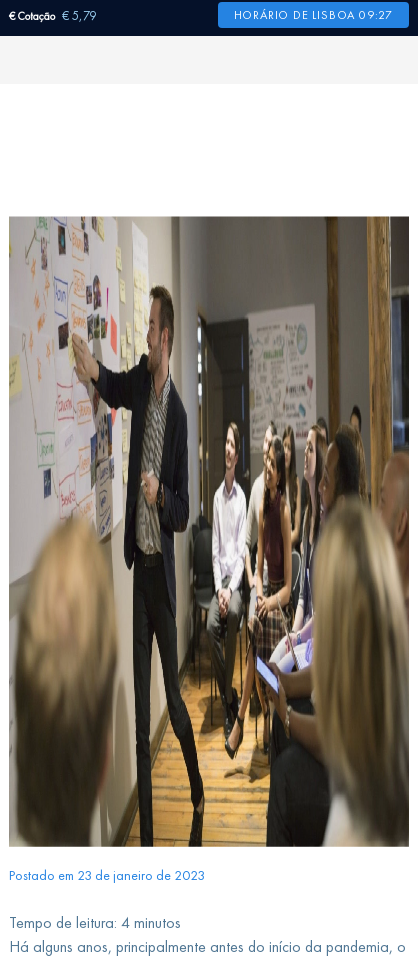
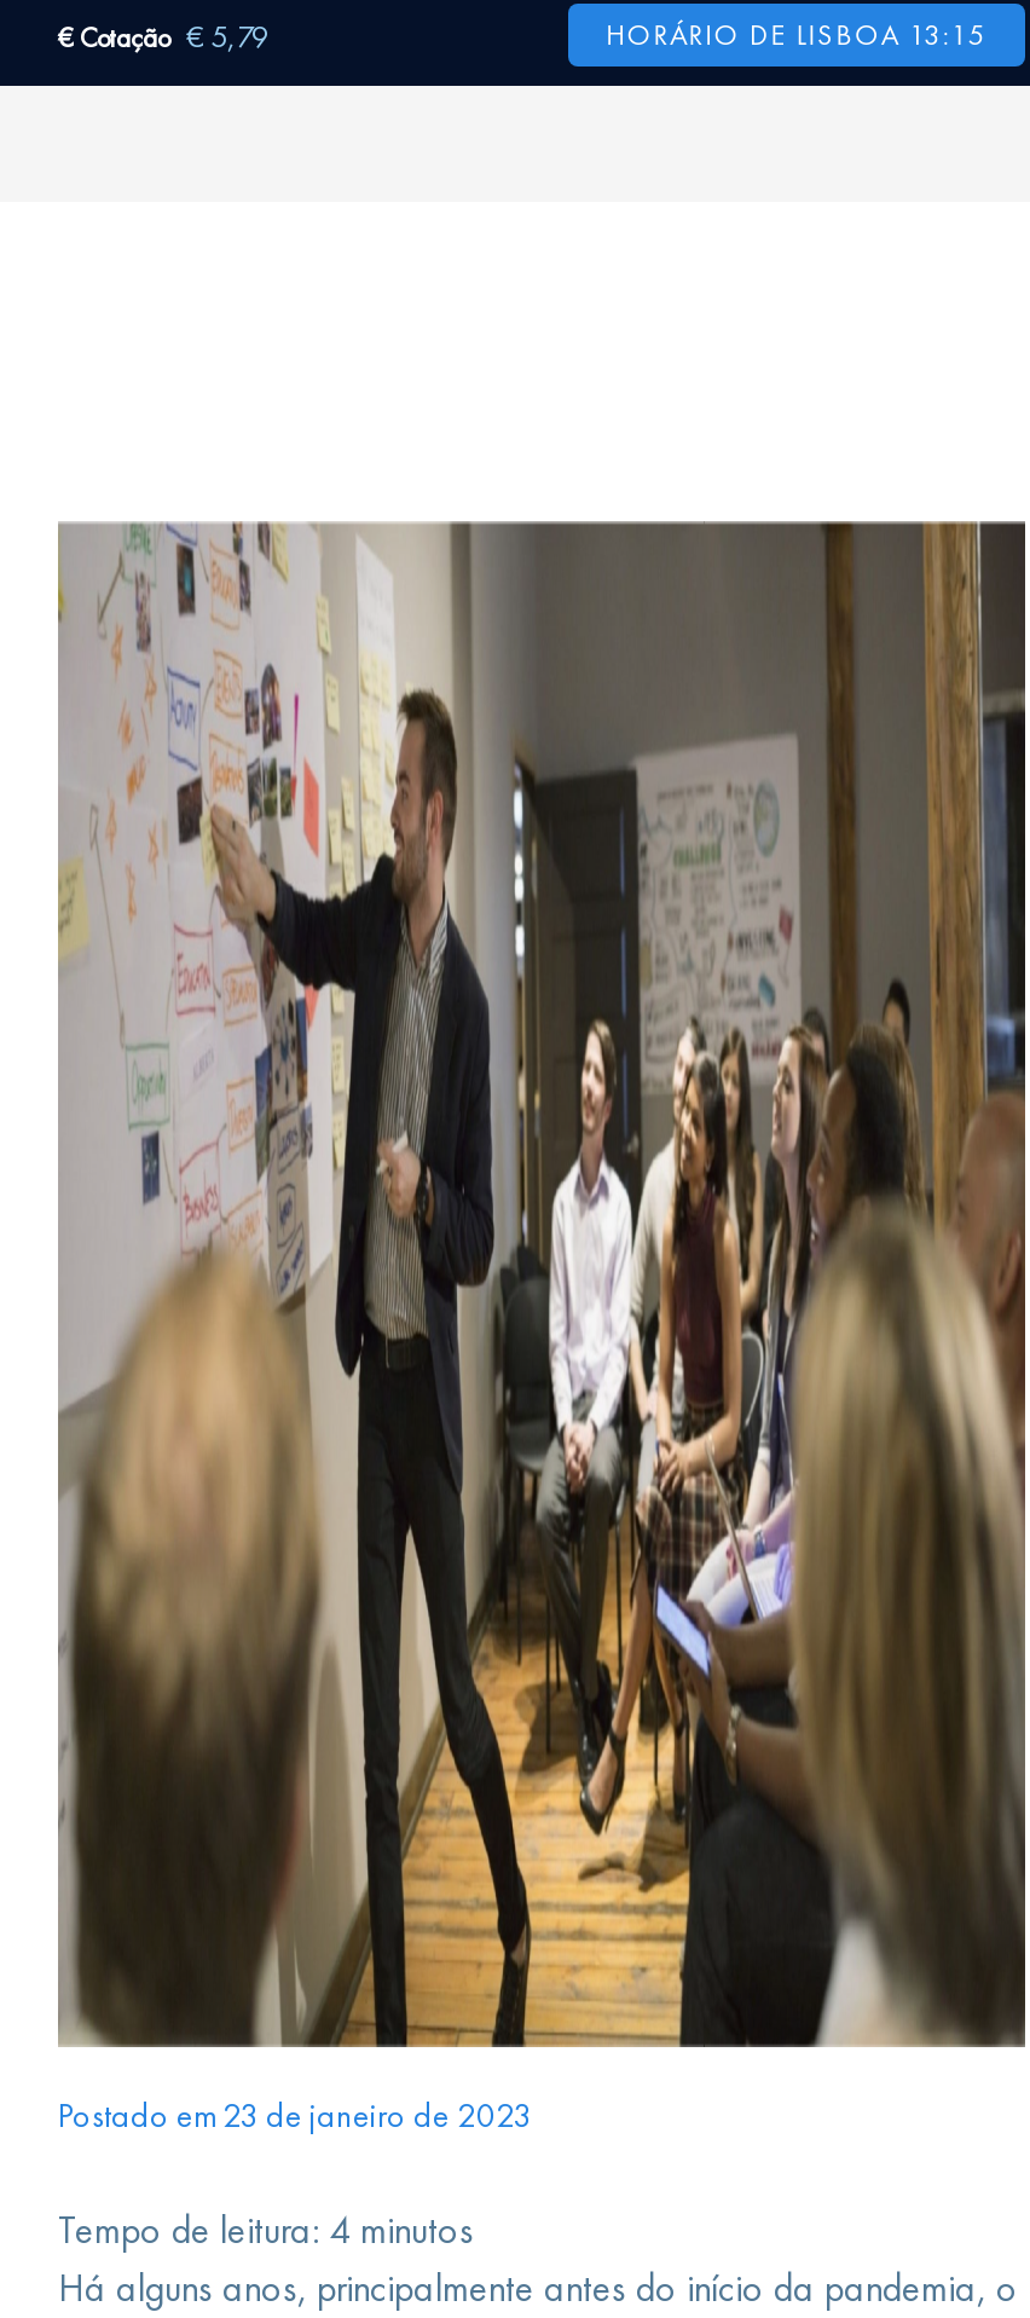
- HORÁRIO DE LISBOA 09:27
+ HORÁRIO DE LISBOA 13:15
